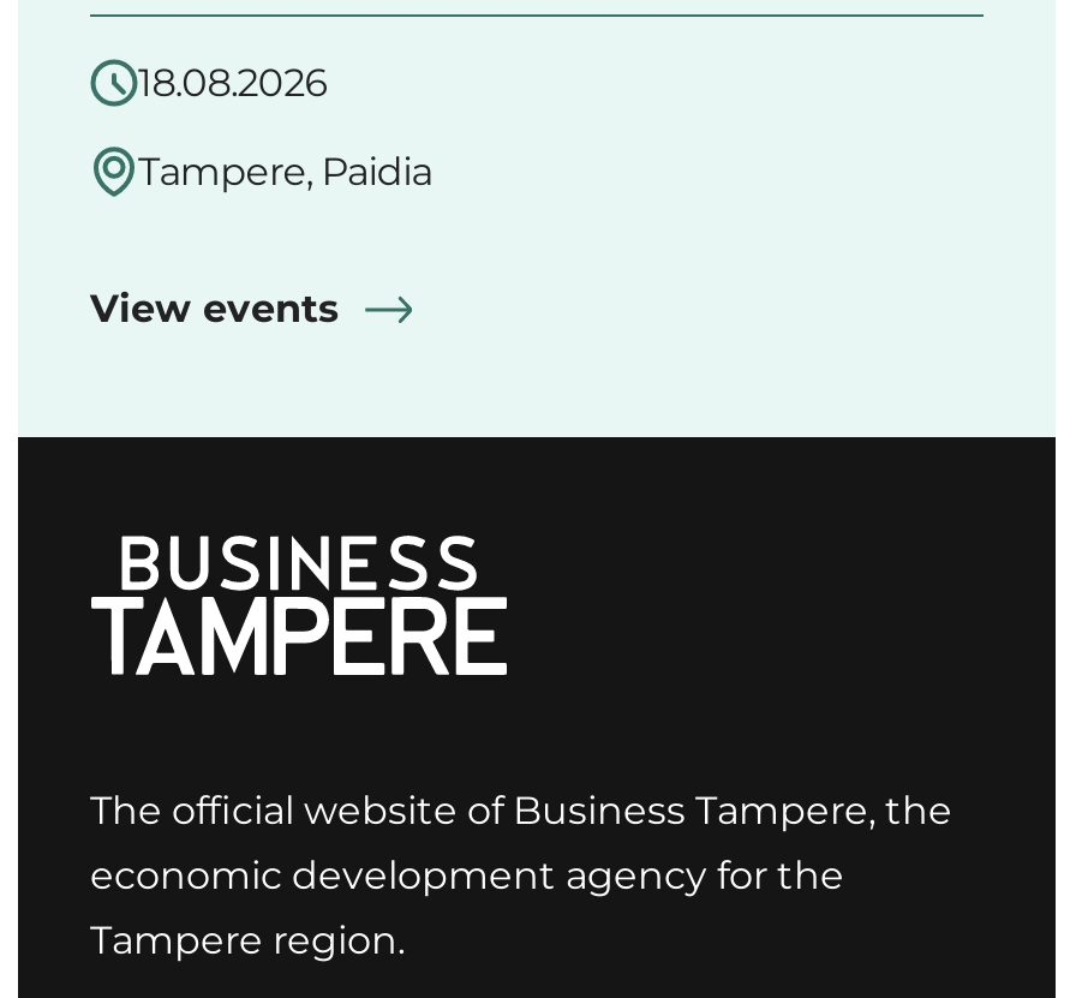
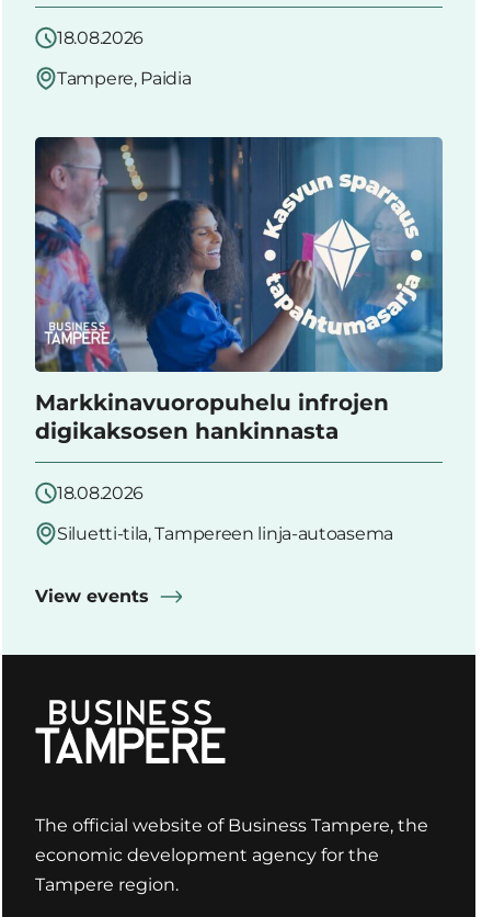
+ [image]
+ Markkinavuoropuhelu infrojen
+ digikaksosen hankinnasta
+ 18.08.2026
+ Siluetti-tila, Tampereen linja-autoasema
